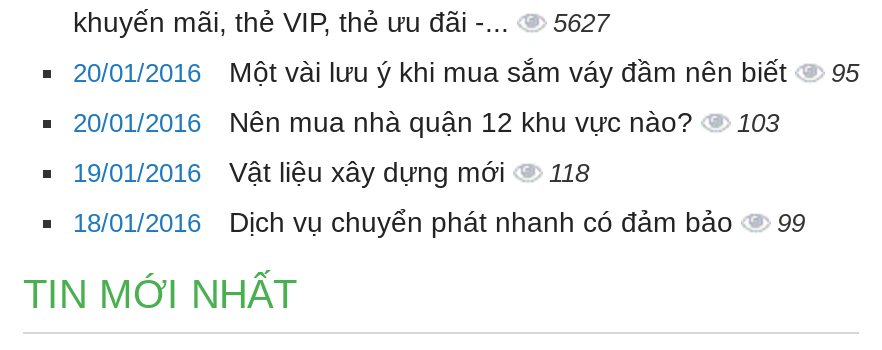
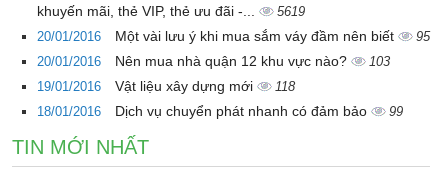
- khuyến mãi, thẻ VIP, thẻ ưu đãi -... 5627
+ khuyến mãi, thẻ VIP, thẻ ưu đãi -... 5619
